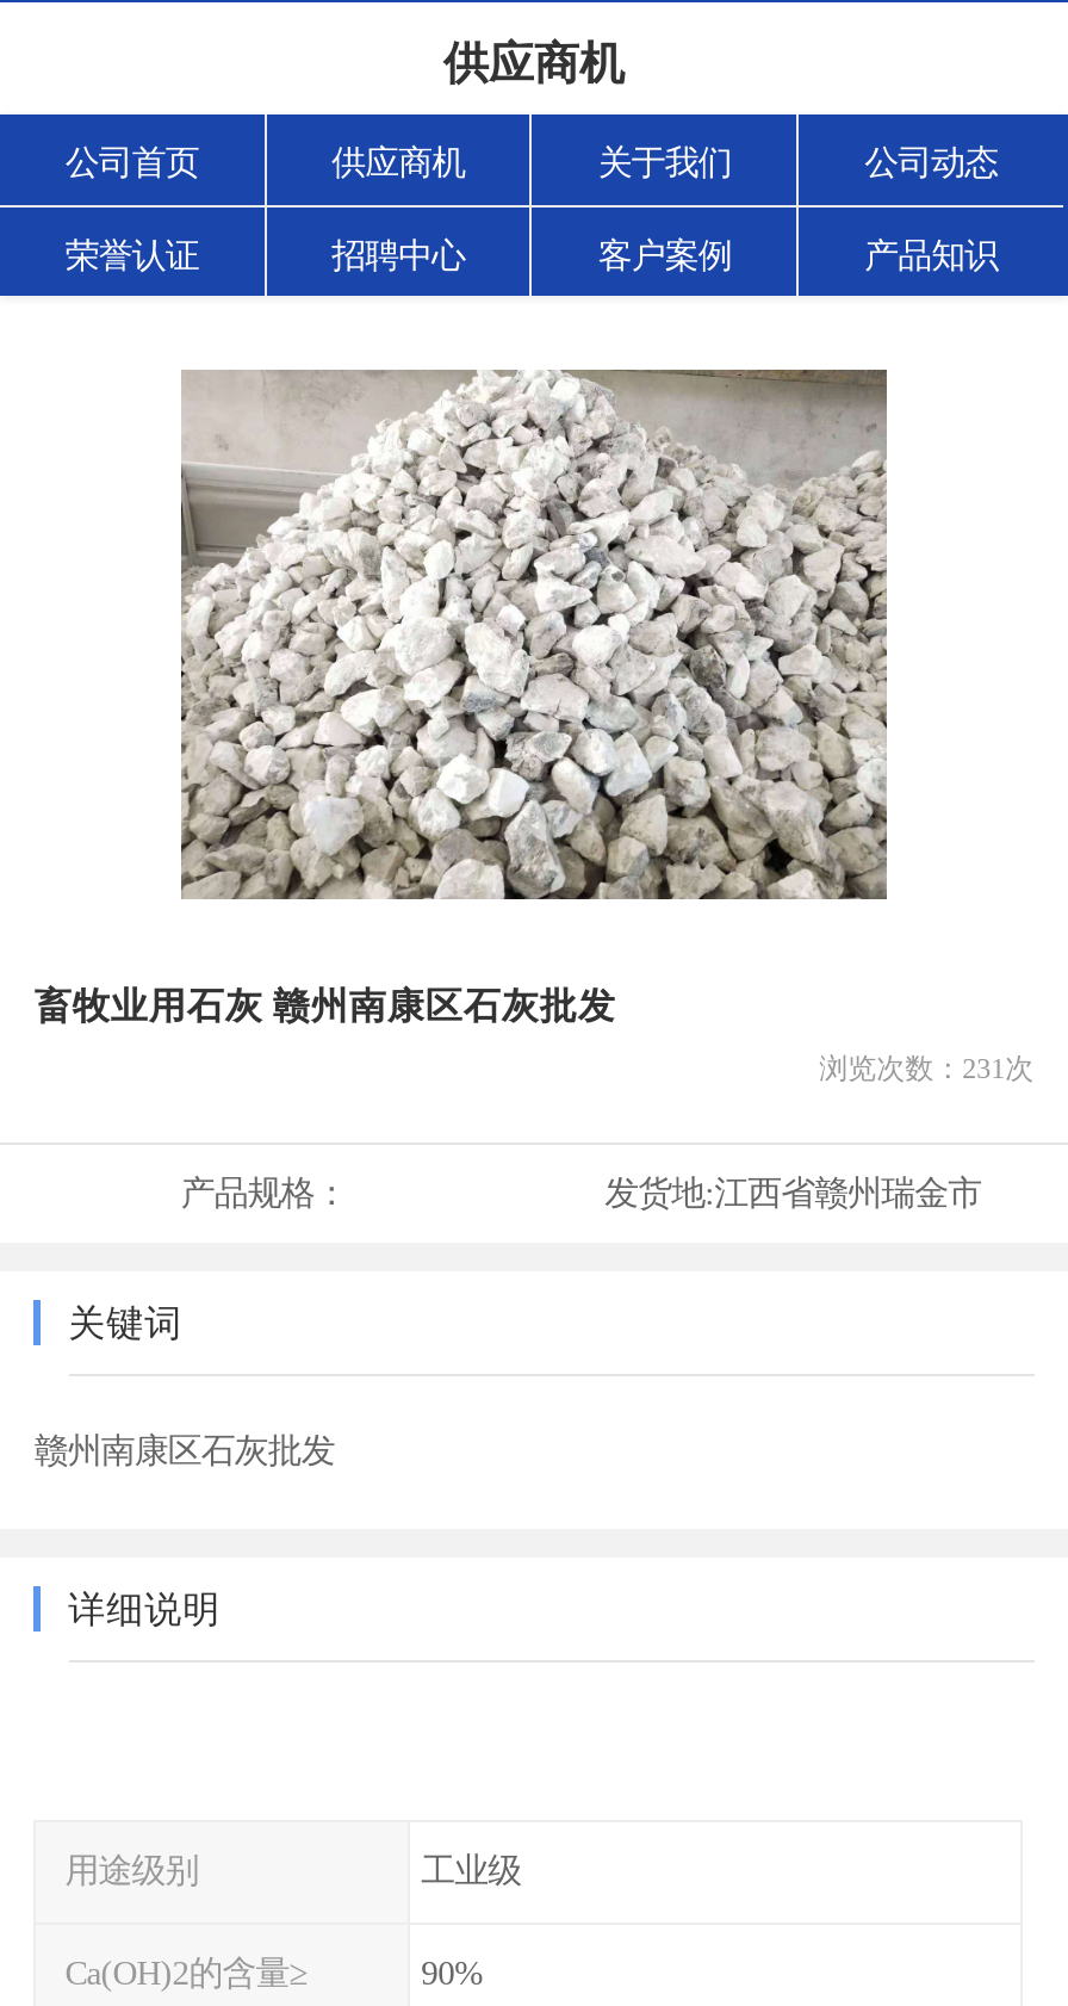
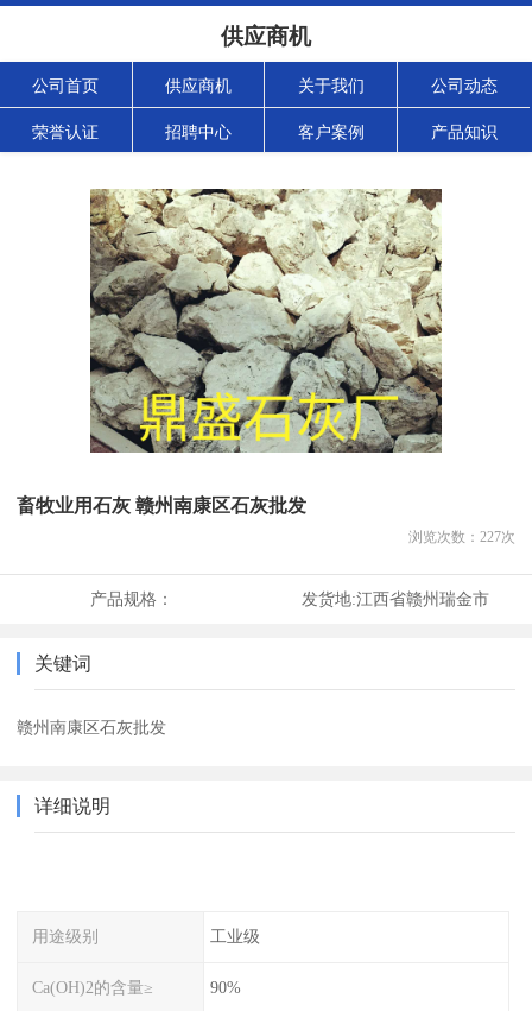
- [image]
+ [image]

- 浏览次数：231次
+ 浏览次数：227次
